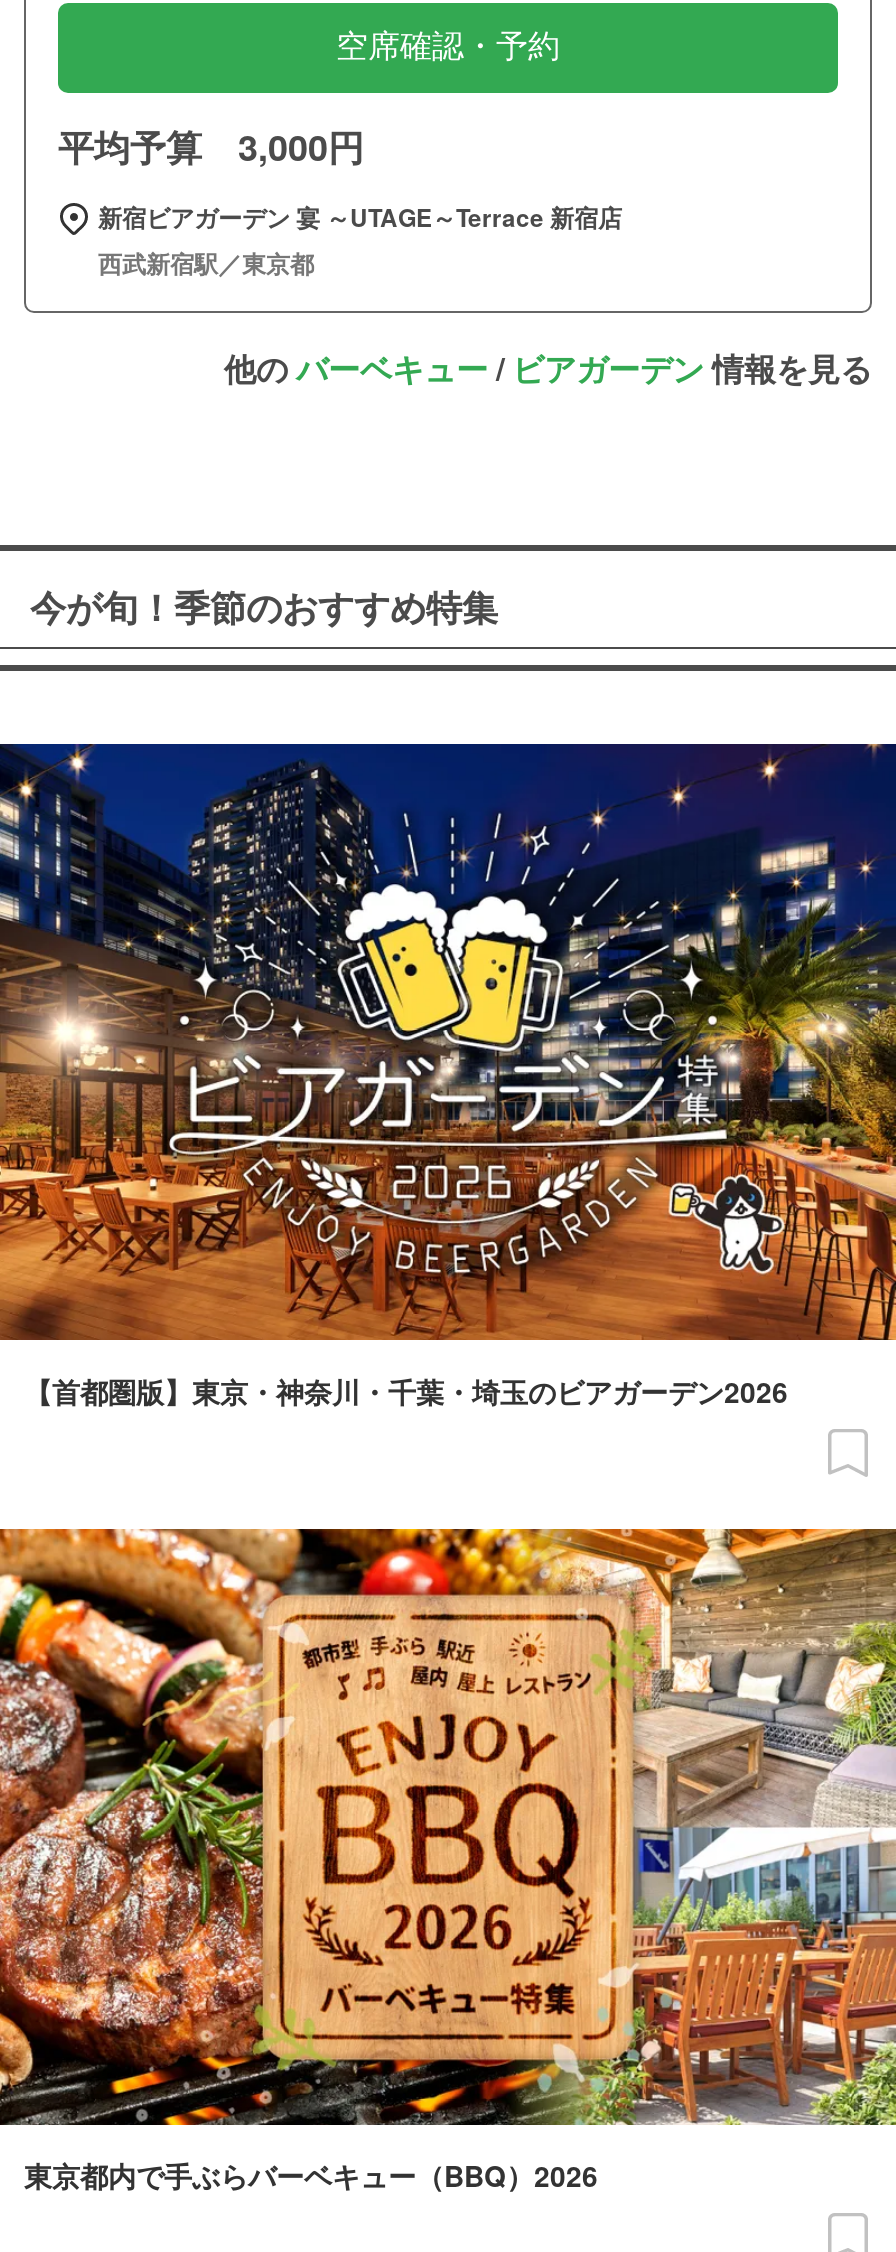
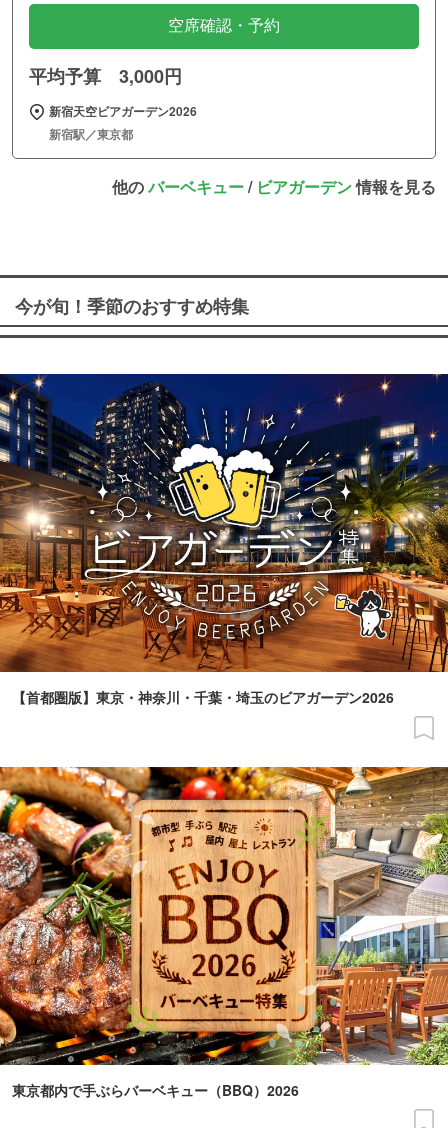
- 新宿ビアガーデン 宴 ～UTAGE～Terrace 新宿店
- 西武新宿駅／東京都
+ 新宿天空ビアガーデン2026
+ 新宿駅／東京都
